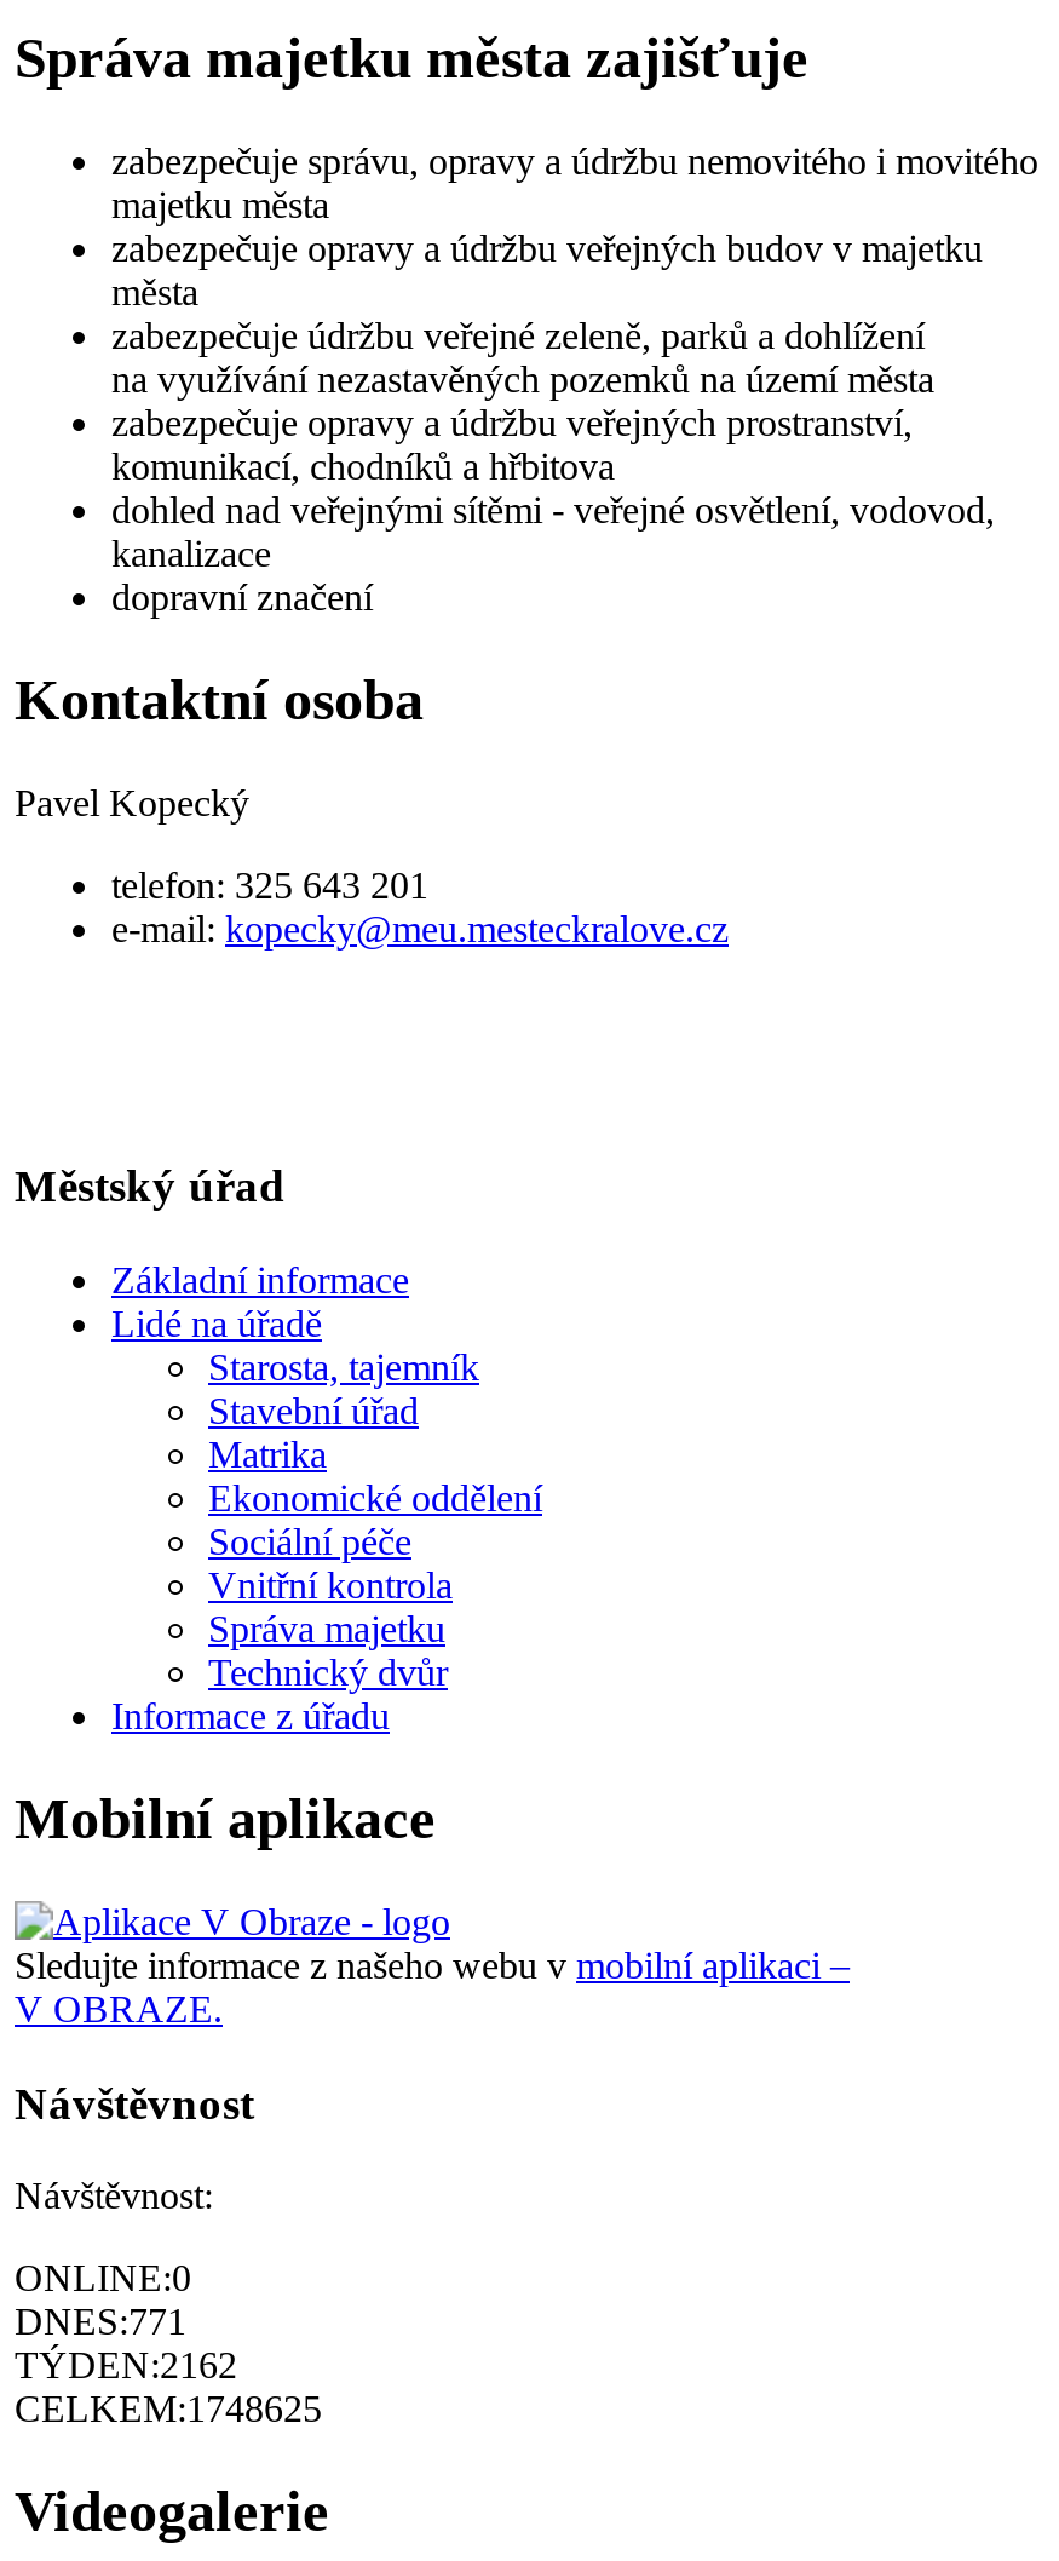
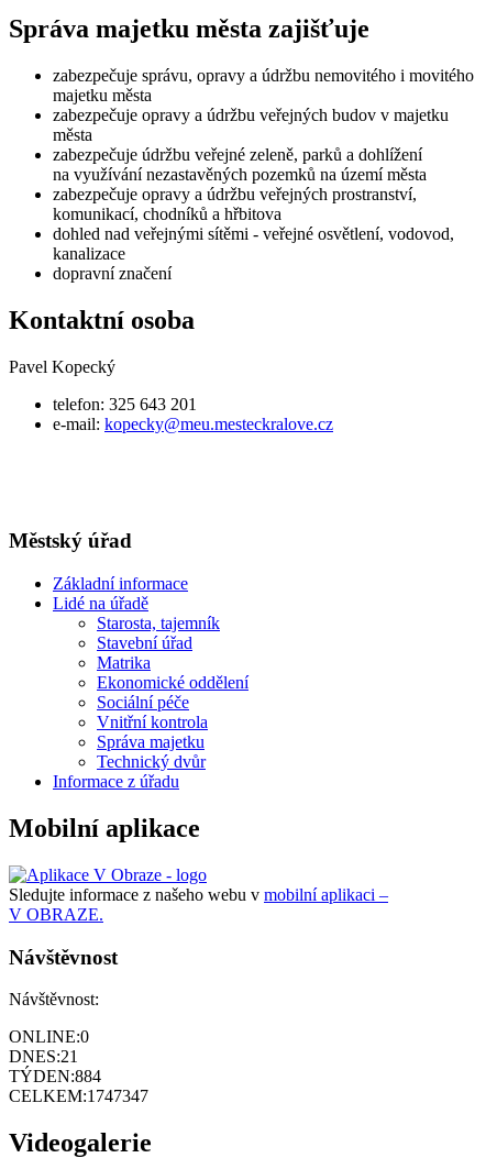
- DNES:771
+ DNES:21

- TÝDEN:2162
+ TÝDEN:884

- CELKEM:1748625
+ CELKEM:1747347
